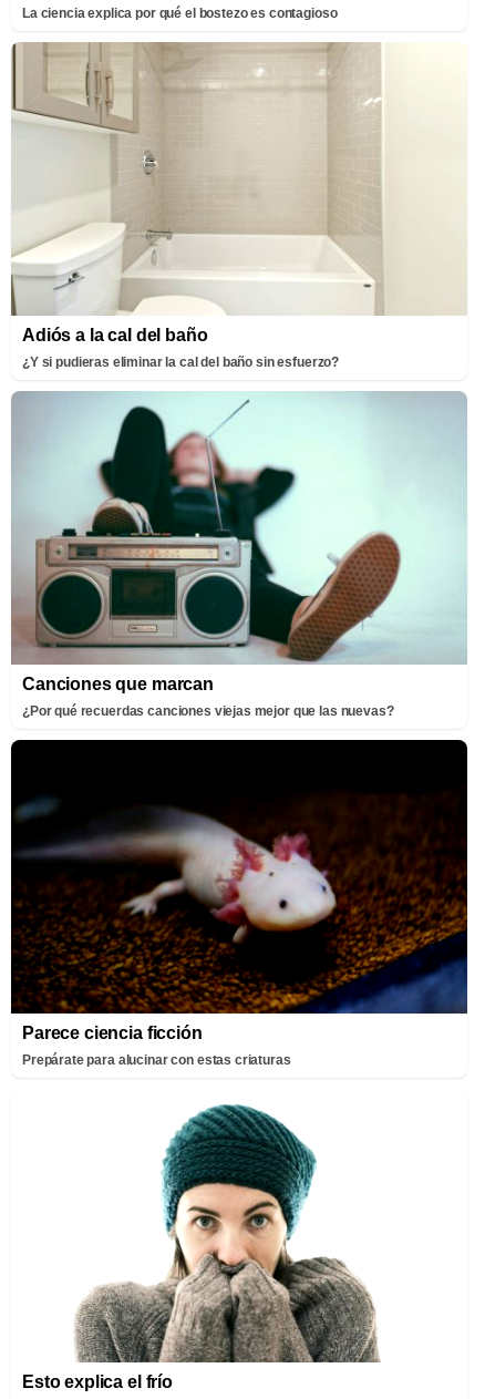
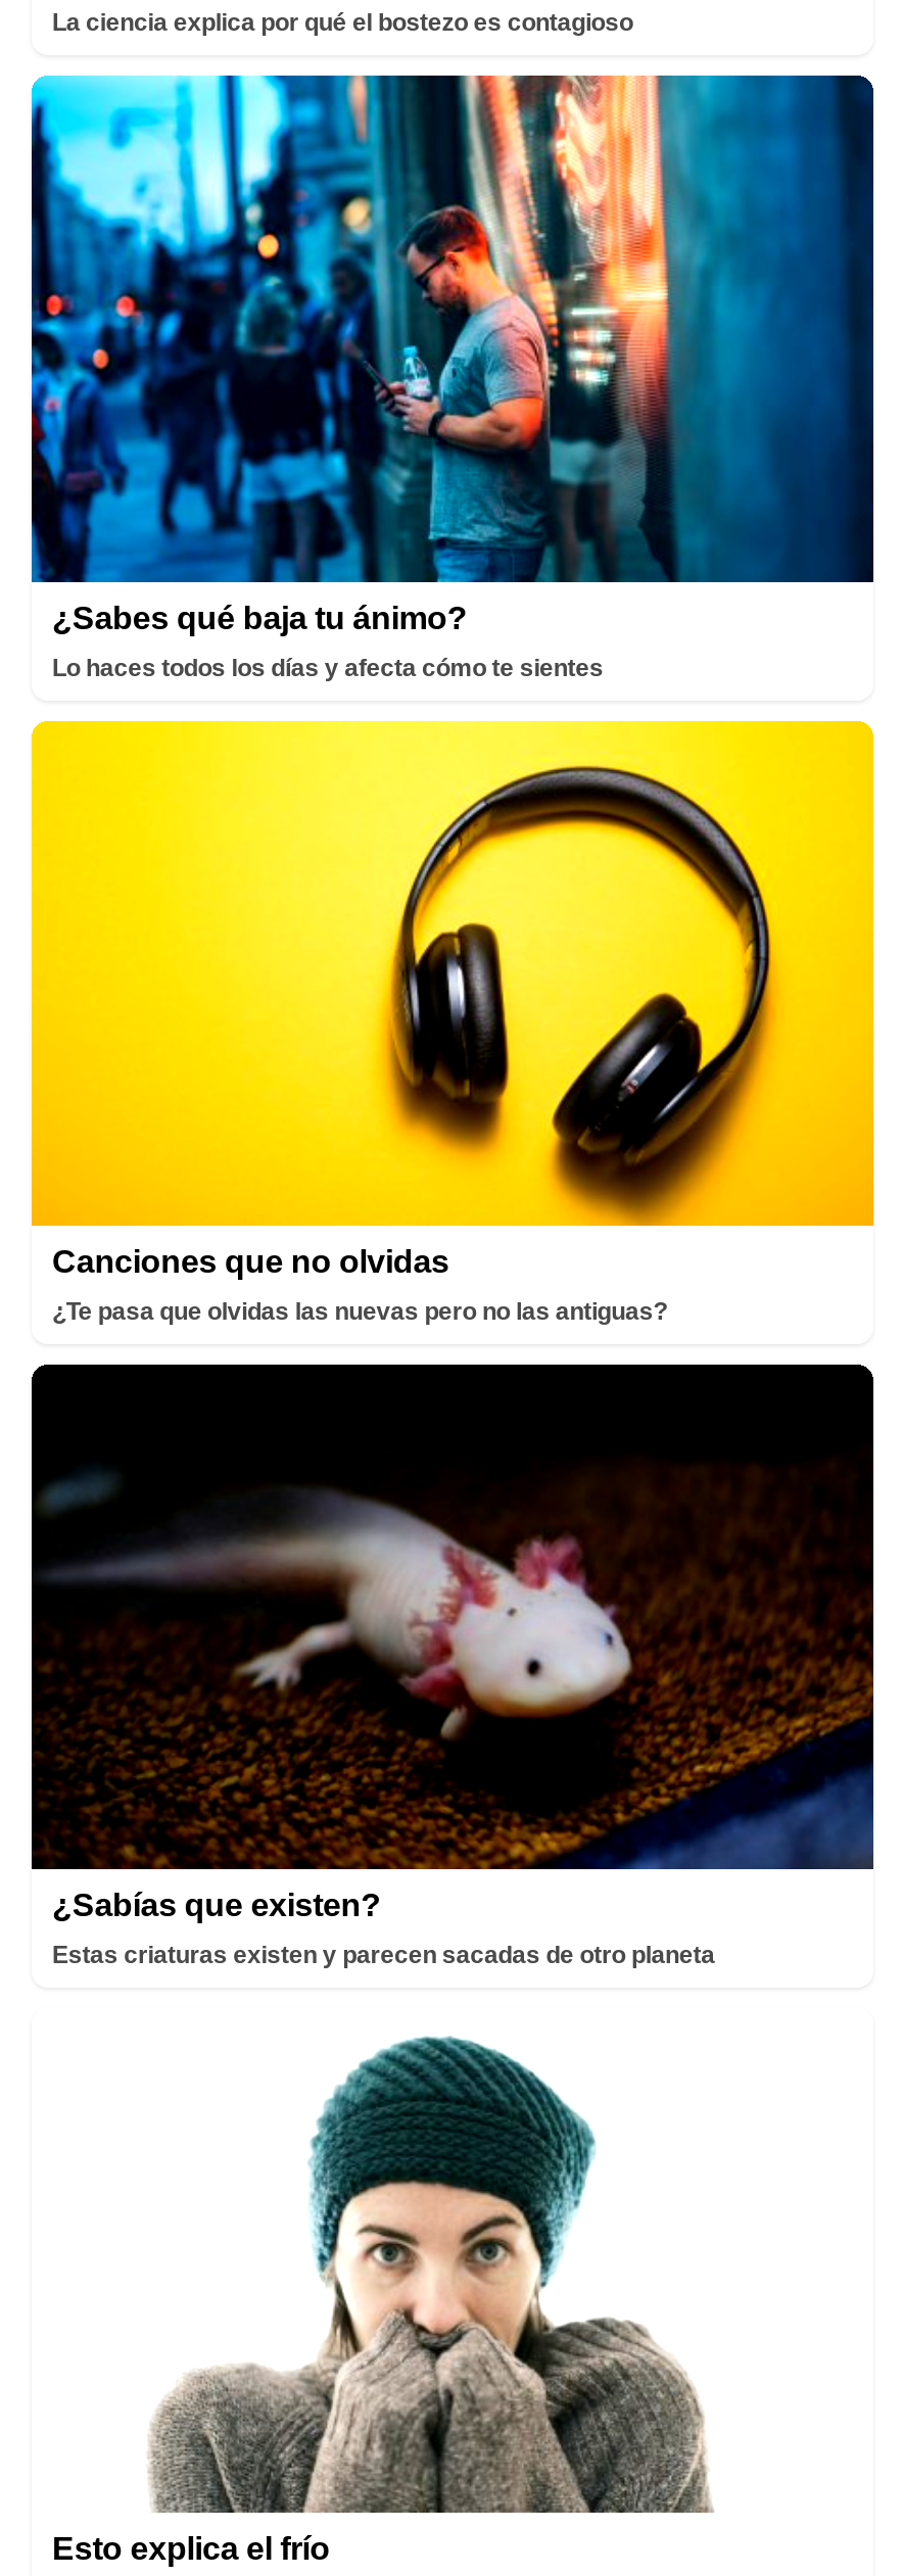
- [image]
- Adiós a la cal del baño
+ [image]
+ ¿Sabes qué baja tu ánimo?

- ¿Y si pudieras eliminar la cal del baño sin esfuerzo?
+ Lo haces todos los días y afecta cómo te sientes

- [image]
- Canciones que marcan
+ [image]
+ Canciones que no olvidas

- ¿Por qué recuerdas canciones viejas mejor que las nuevas?
+ ¿Te pasa que olvidas las nuevas pero no las antiguas?

- Parece ciencia ficción
+ ¿Sabías que existen?

- Prepárate para alucinar con estas criaturas
+ Estas criaturas existen y parecen sacadas de otro planeta
